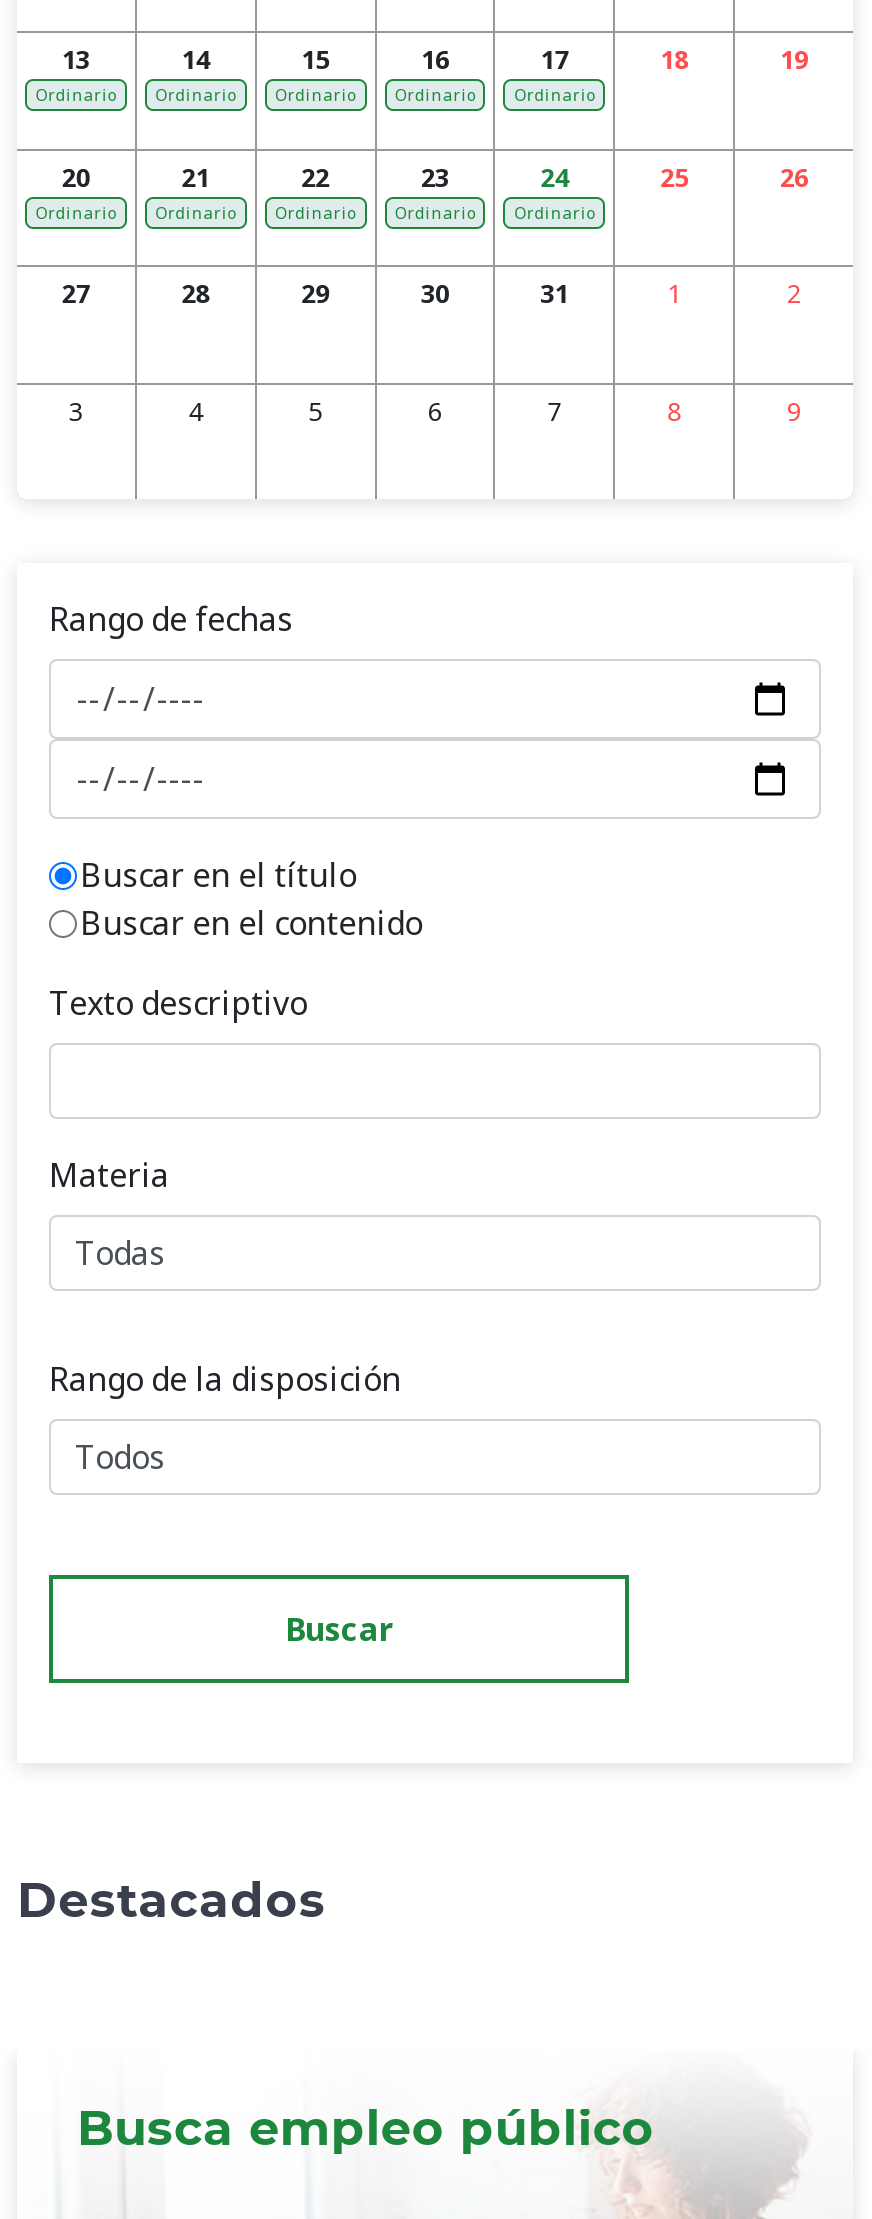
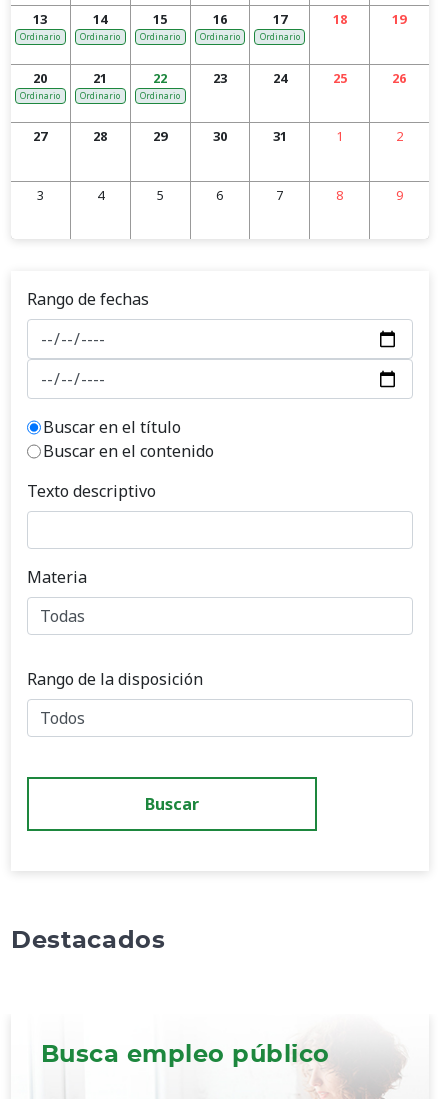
- Ordinario

- Ordinario
